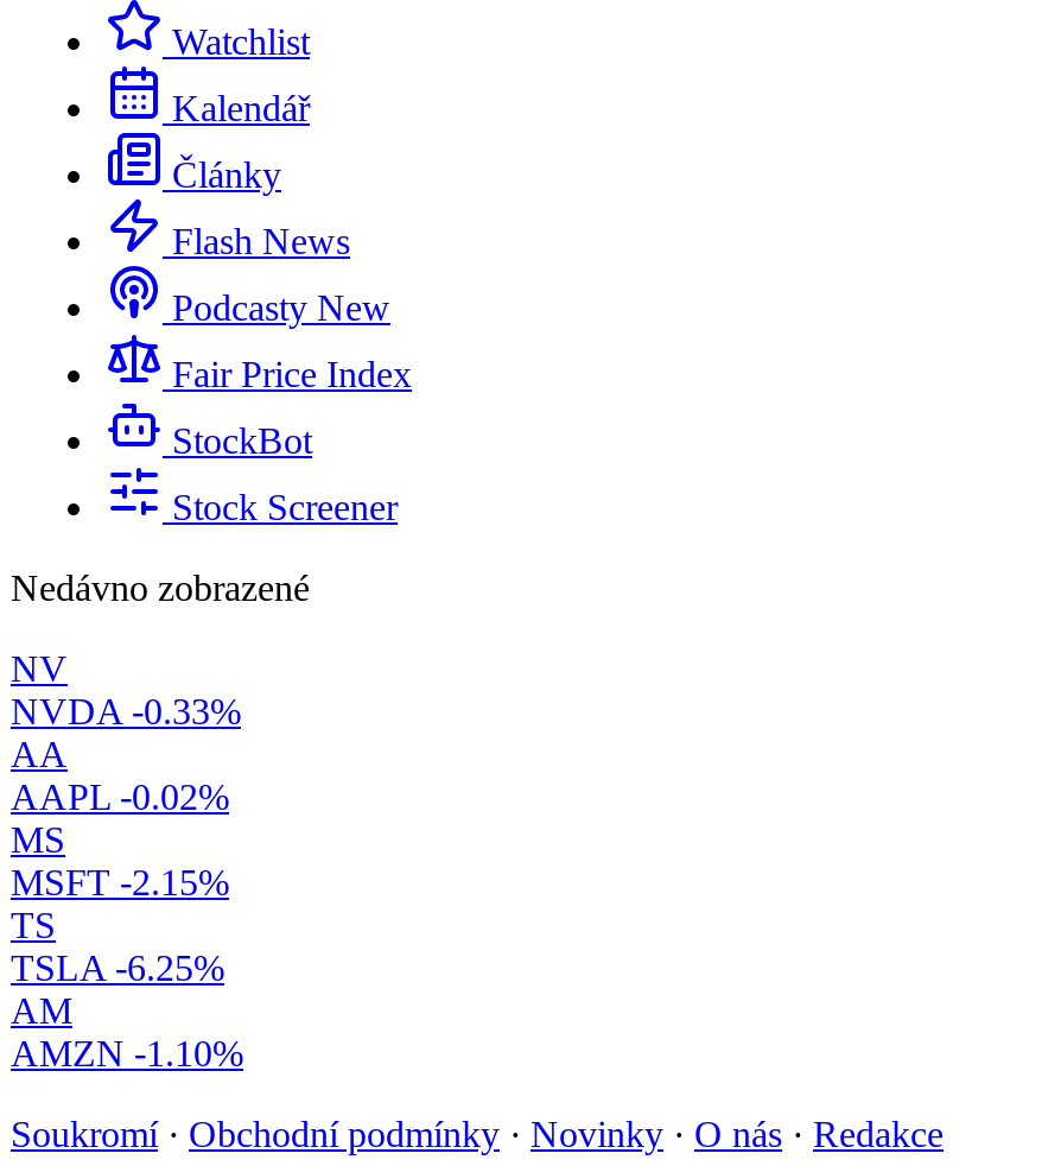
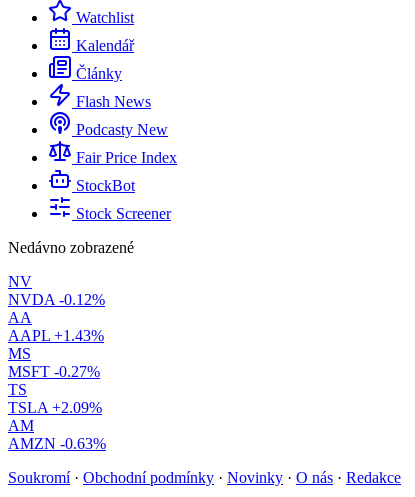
- NVDA -0.33%
+ NVDA -0.12%

- AAPL -0.02%
+ AAPL +1.43%

- MSFT -2.15%
+ MSFT -0.27%

- TSLA -6.25%
+ TSLA +2.09%

- AMZN -1.10%
+ AMZN -0.63%
